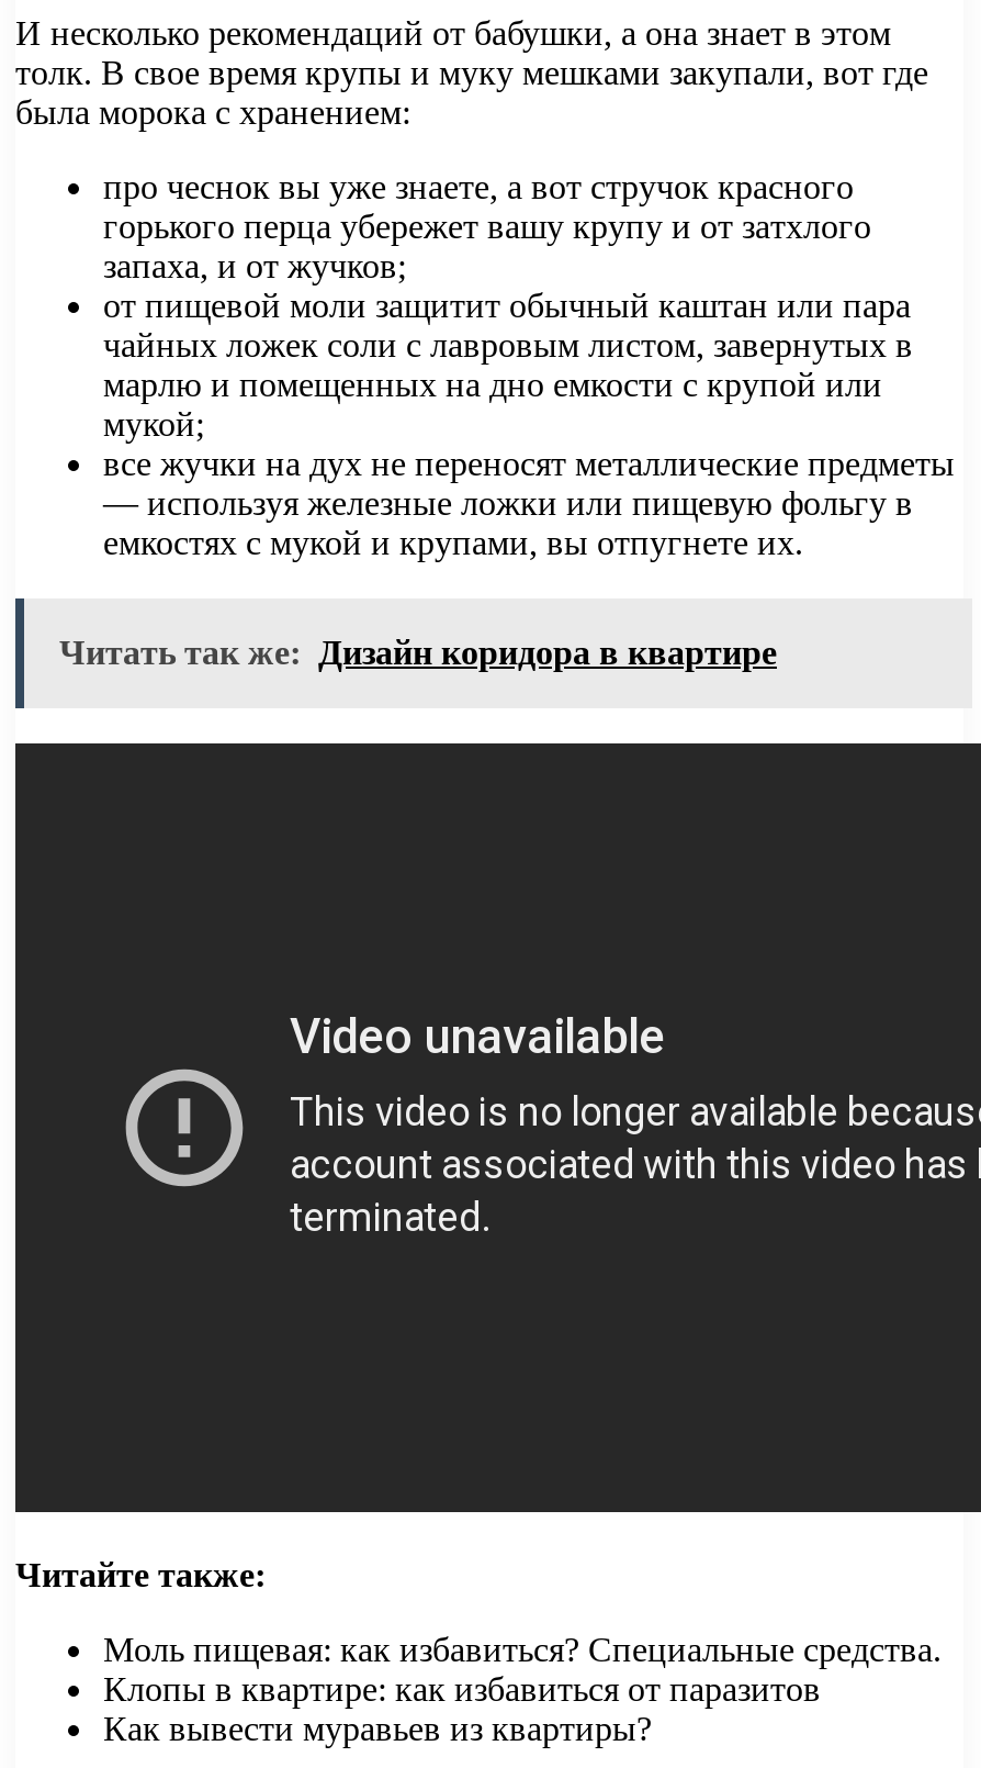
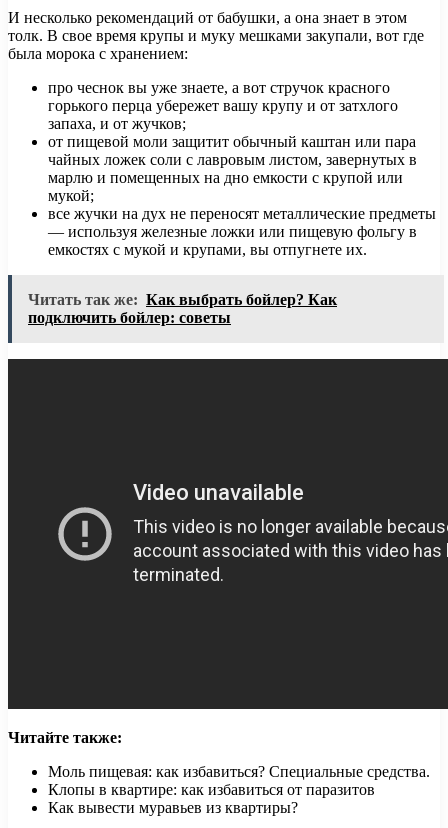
- Читать так же: Дизайн коридора в квартире
+ Читать так же: Как выбрать бойлер? Как
+ подключить бойлер: советы
